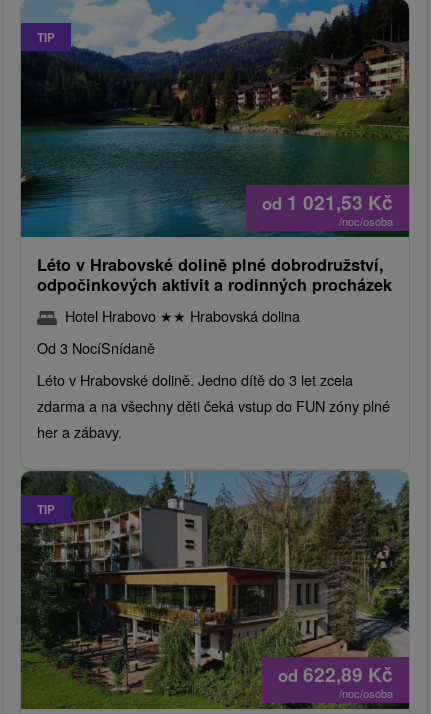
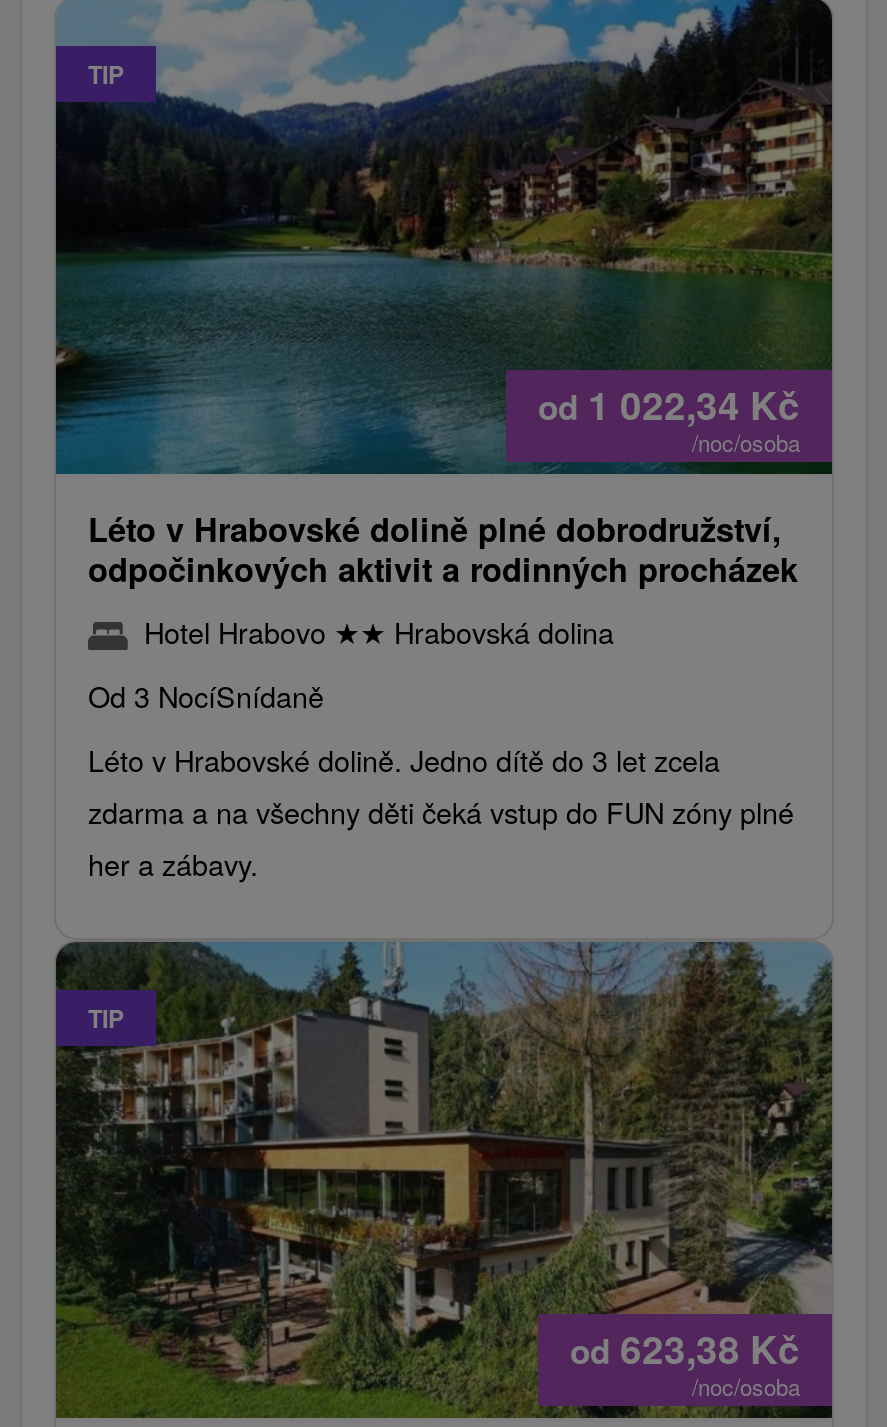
- od 1 021,53 Kč
+ od 1 022,34 Kč

- od 622,89 Kč
+ od 623,38 Kč
